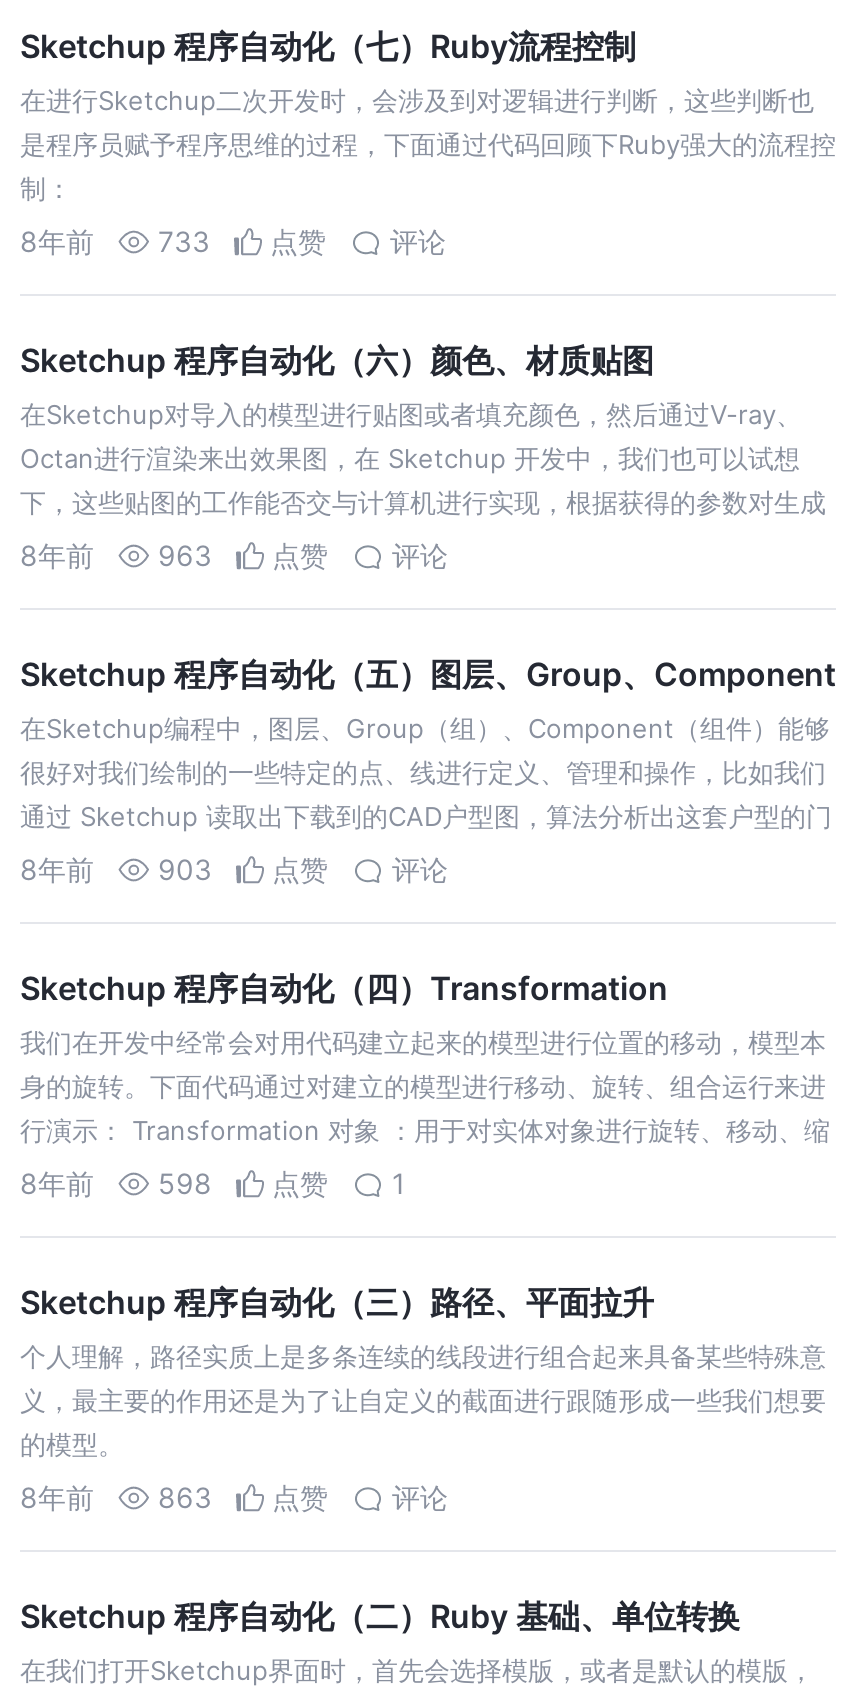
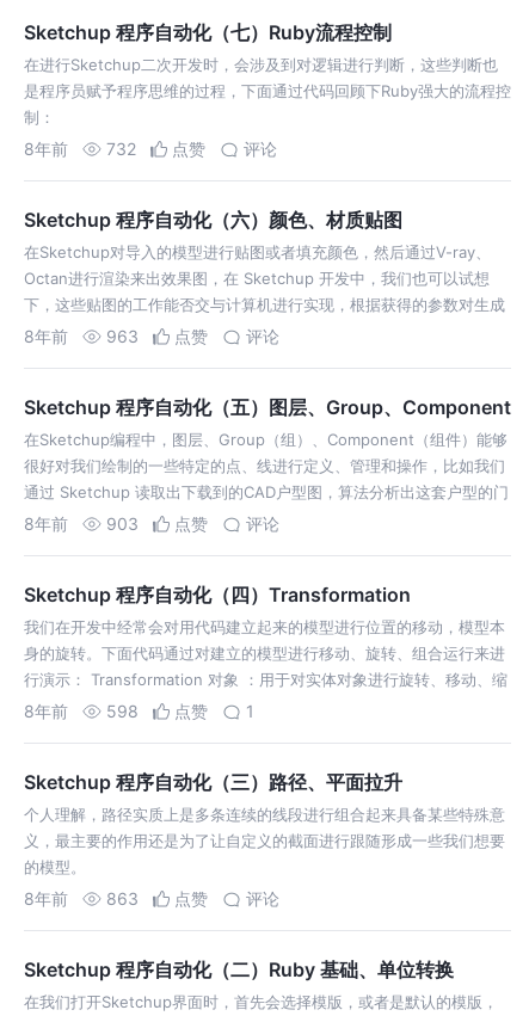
- 8年前 733 点赞 评论
+ 8年前 732 点赞 评论
